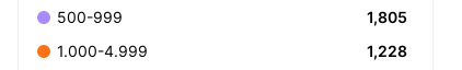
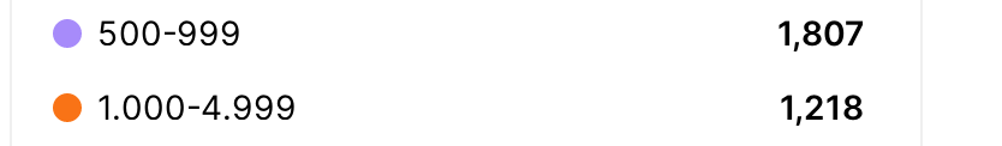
- 1,805
+ 1,807

- 1,228
+ 1,218
